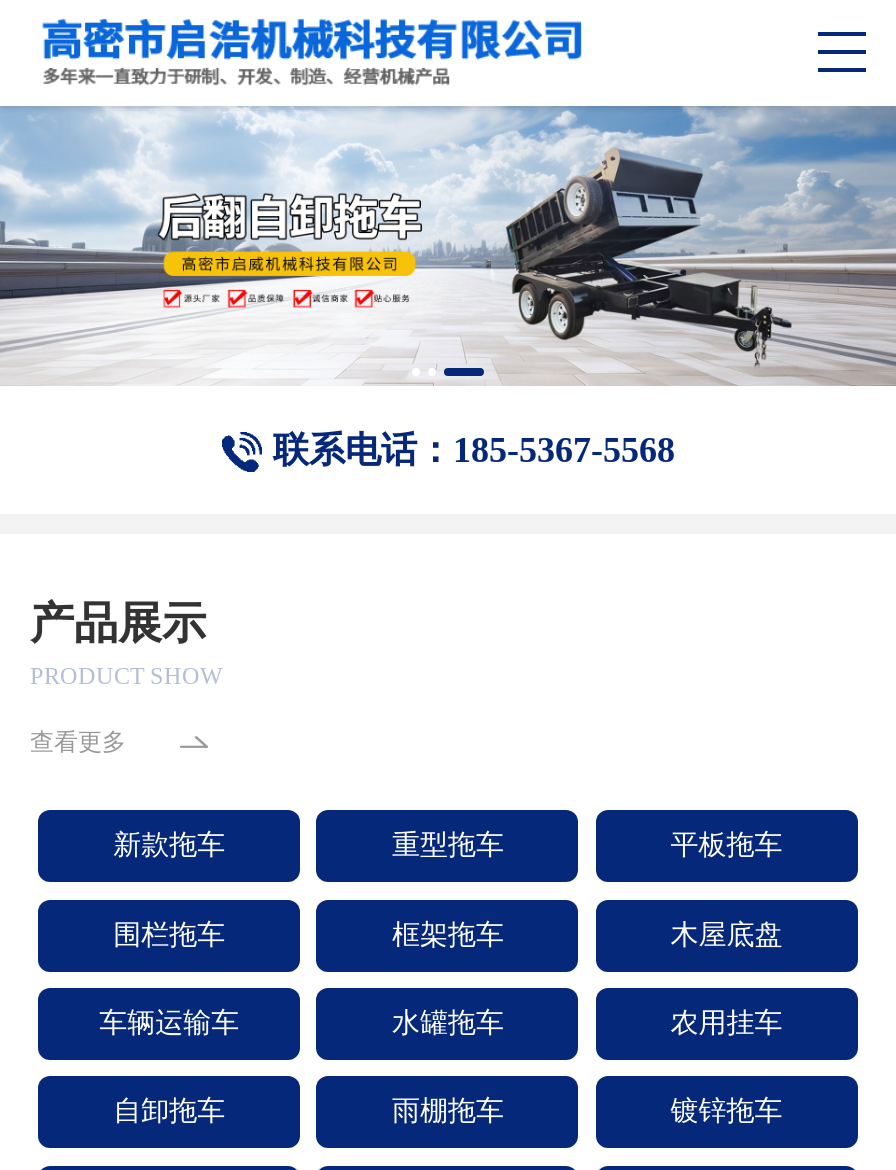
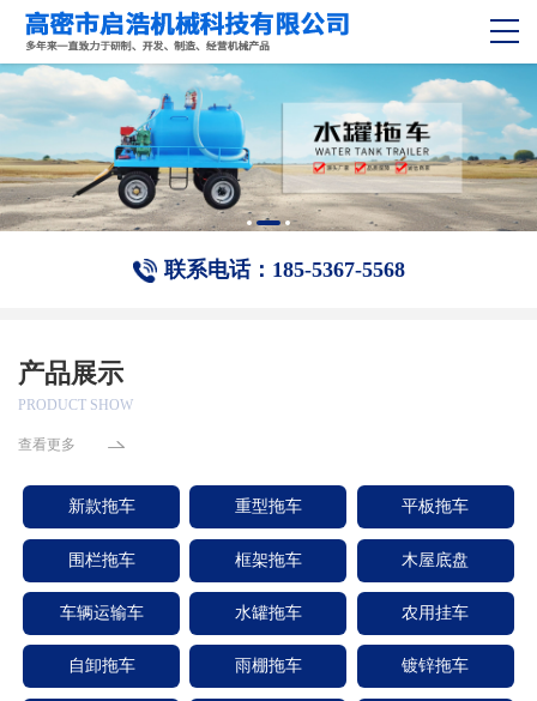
- [image]
+ [image]
